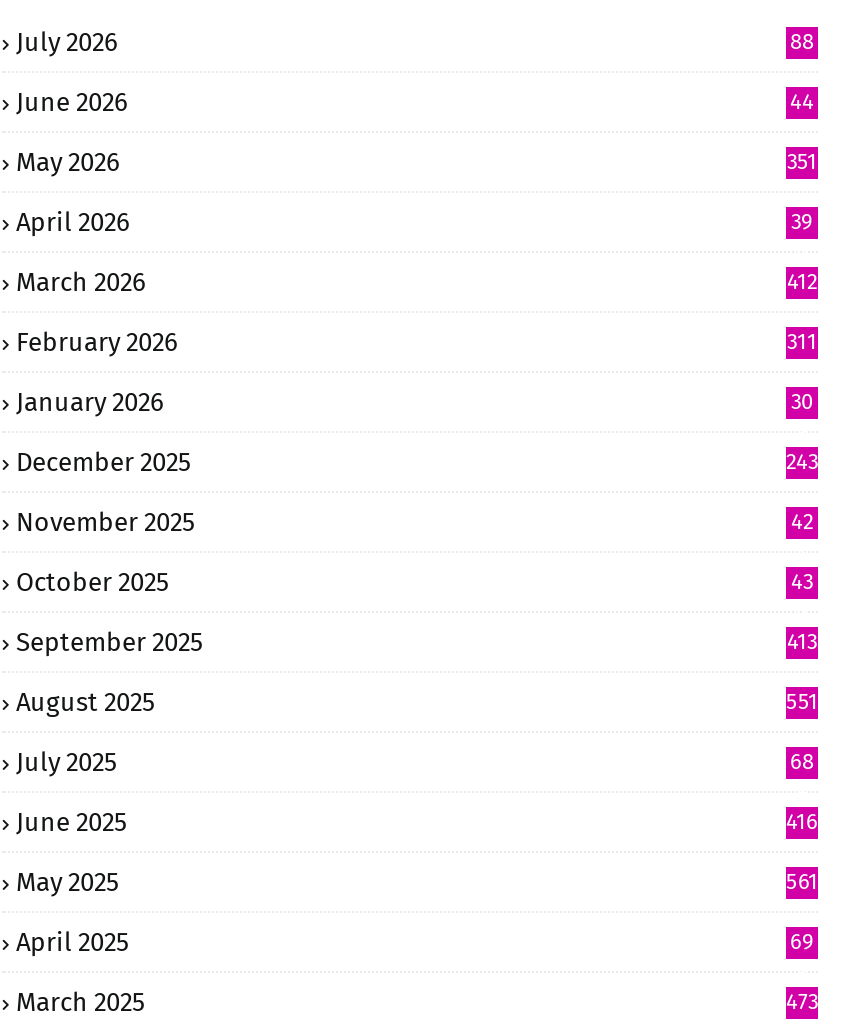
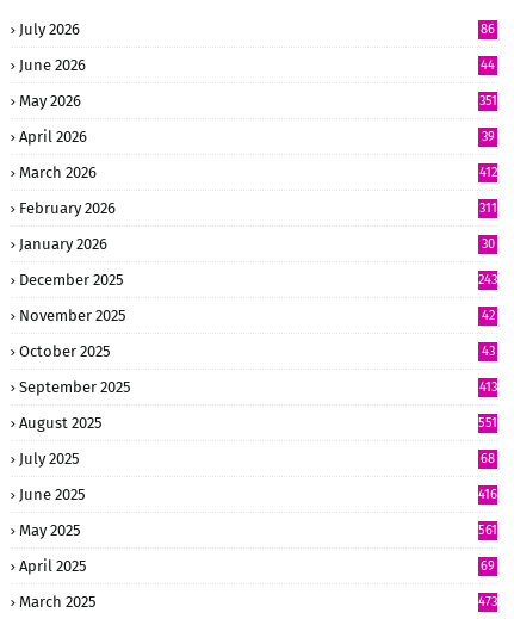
- 88
+ 86
